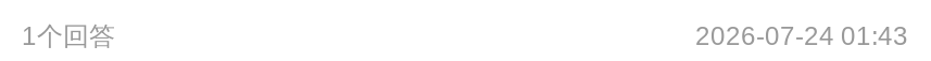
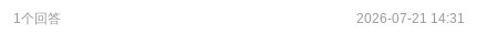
- 2026-07-24 01:43
+ 2026-07-21 14:31
